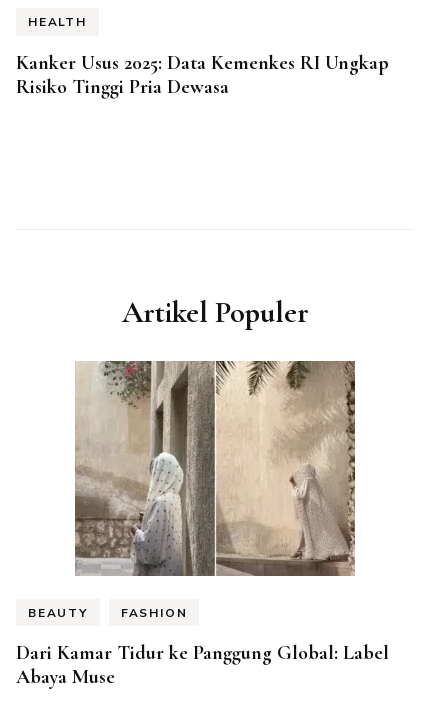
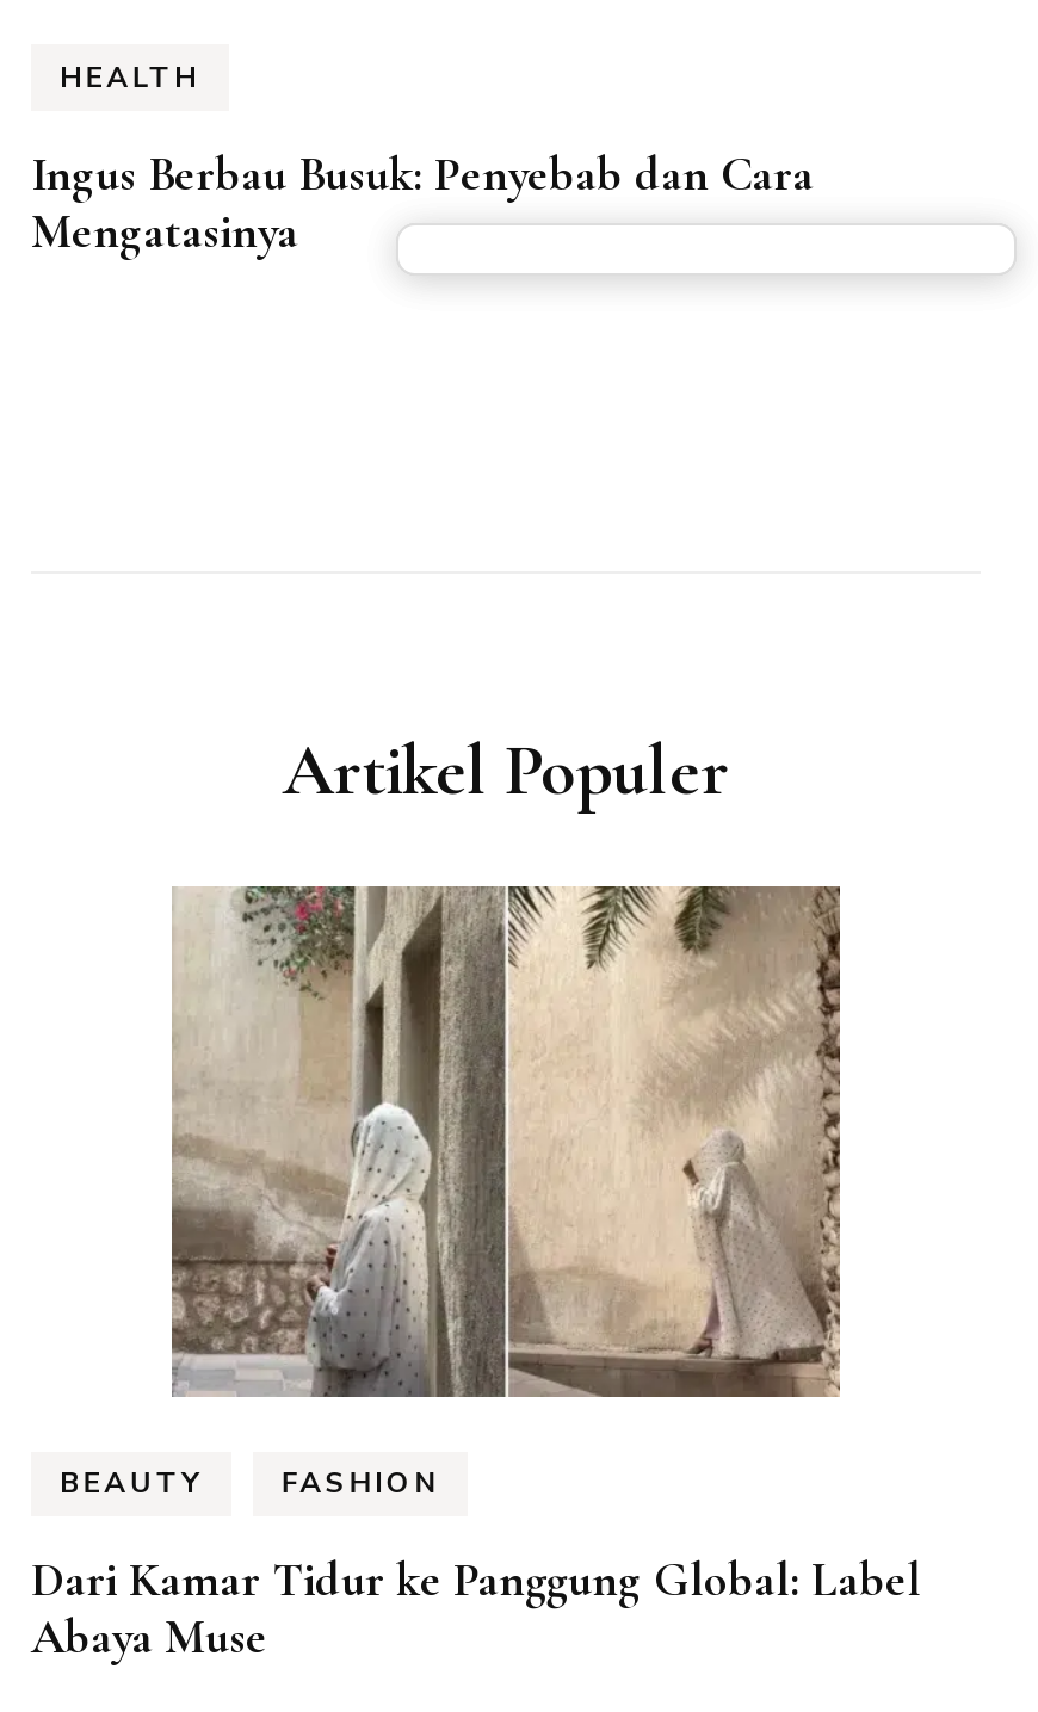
- Kanker Usus 2025: Data Kemenkes RI Ungkap
- Risiko Tinggi Pria Dewasa
+ Ingus Berbau Busuk: Penyebab dan Cara
+ Mengatasinya
